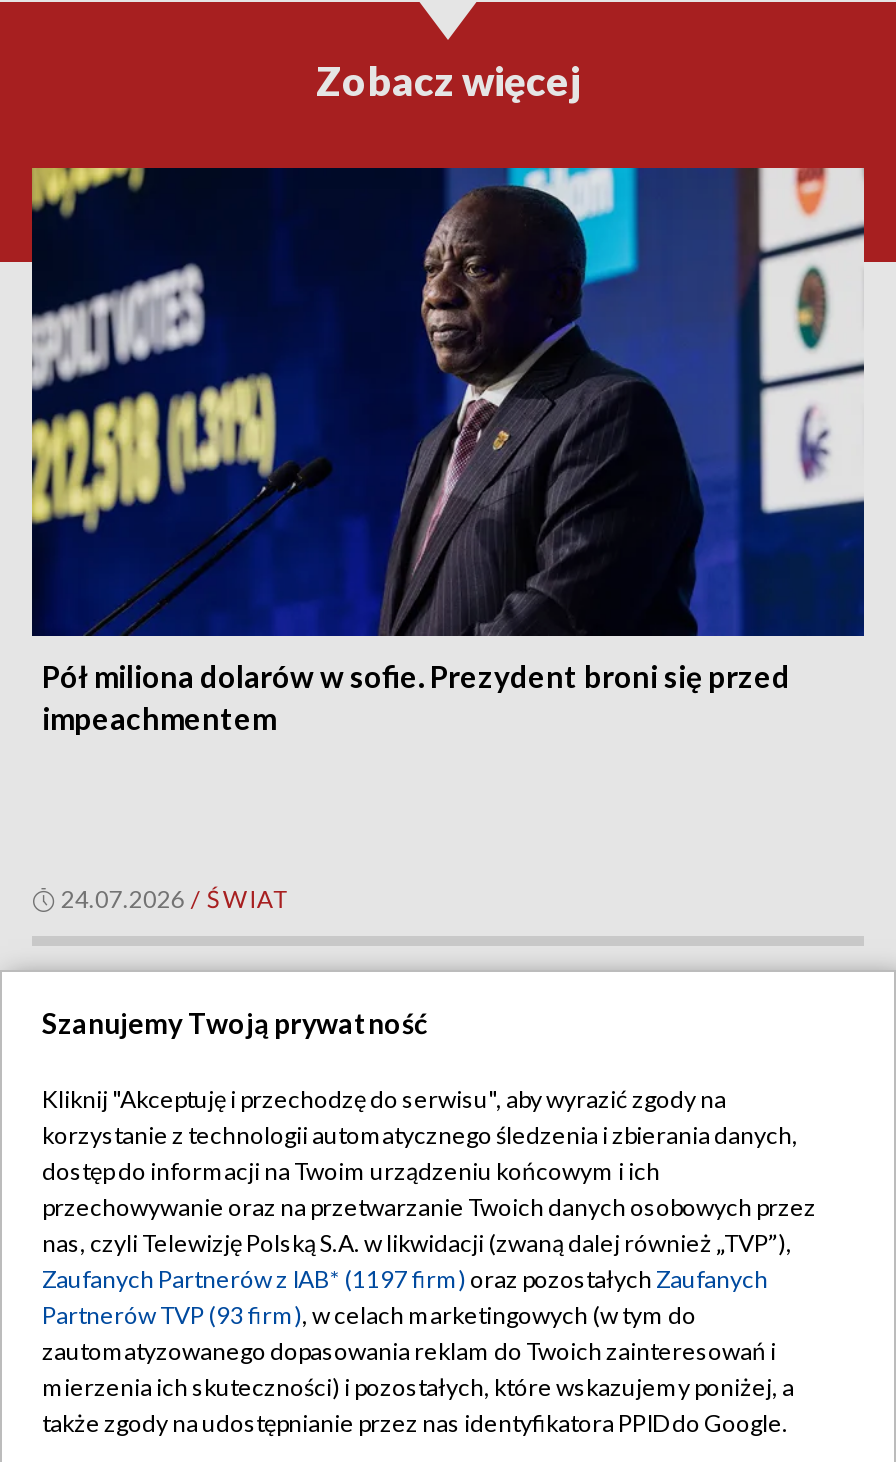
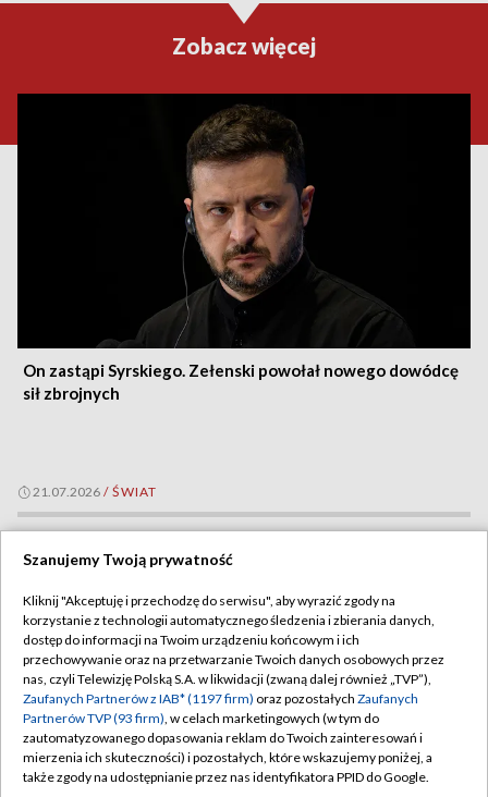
- [image]
- Pół miliona dolarów w sofie. Prezydent broni się przed
- impeachmentem
+ [image]
+ On zastąpi Syrskiego. Zełenski powołał nowego dowódcę
+ sił zbrojnych

- 24.07.2026 / ŚWIAT
+ 21.07.2026 / ŚWIAT
